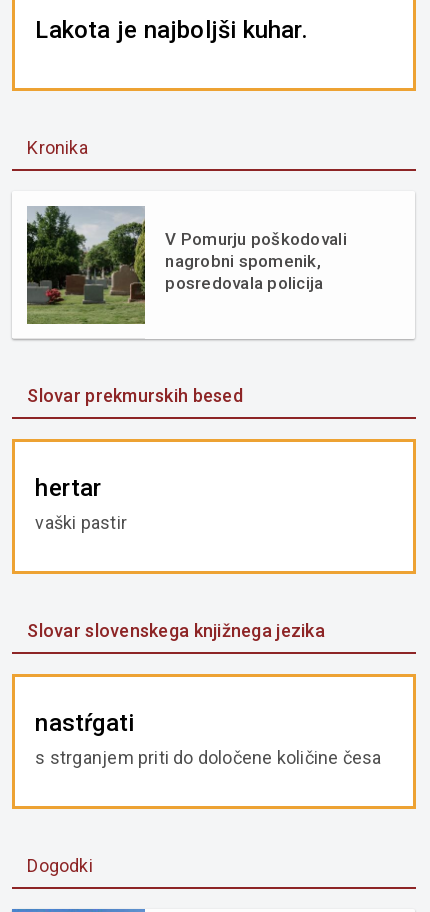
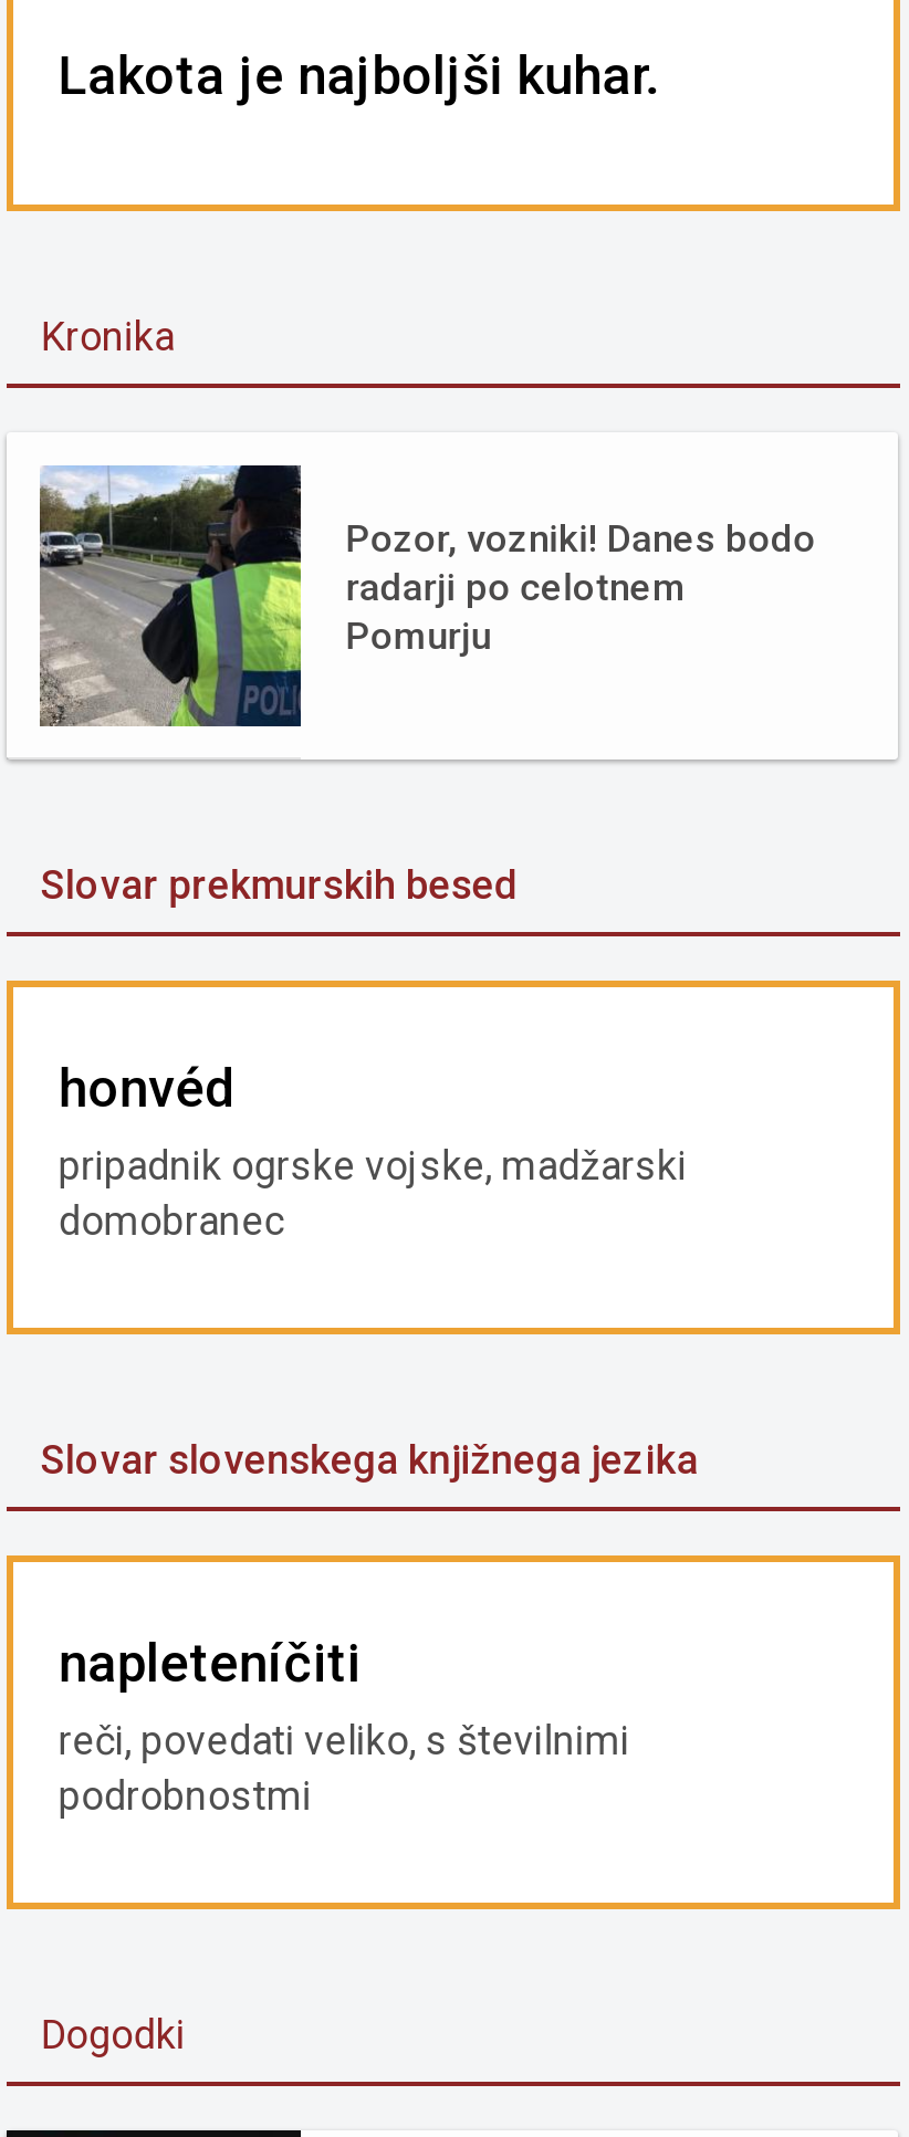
- [image]
- V Pomurju poškodovali
- nagrobni spomenik,
- posredovala policija
+ [image]
+ Pozor, vozniki! Danes bodo
+ radarji po celotnem
+ Pomurju

- hertar
- vaški pastir
+ honvéd
+ pripadnik ogrske vojske, madžarski
+ domobranec

- nastŕgati
- s strganjem priti do določene količine česa
+ napleteníčiti
+ reči, povedati veliko, s številnimi
+ podrobnostmi
